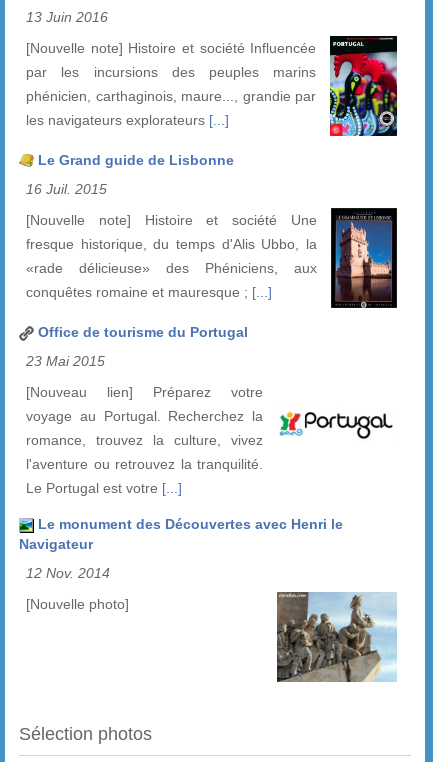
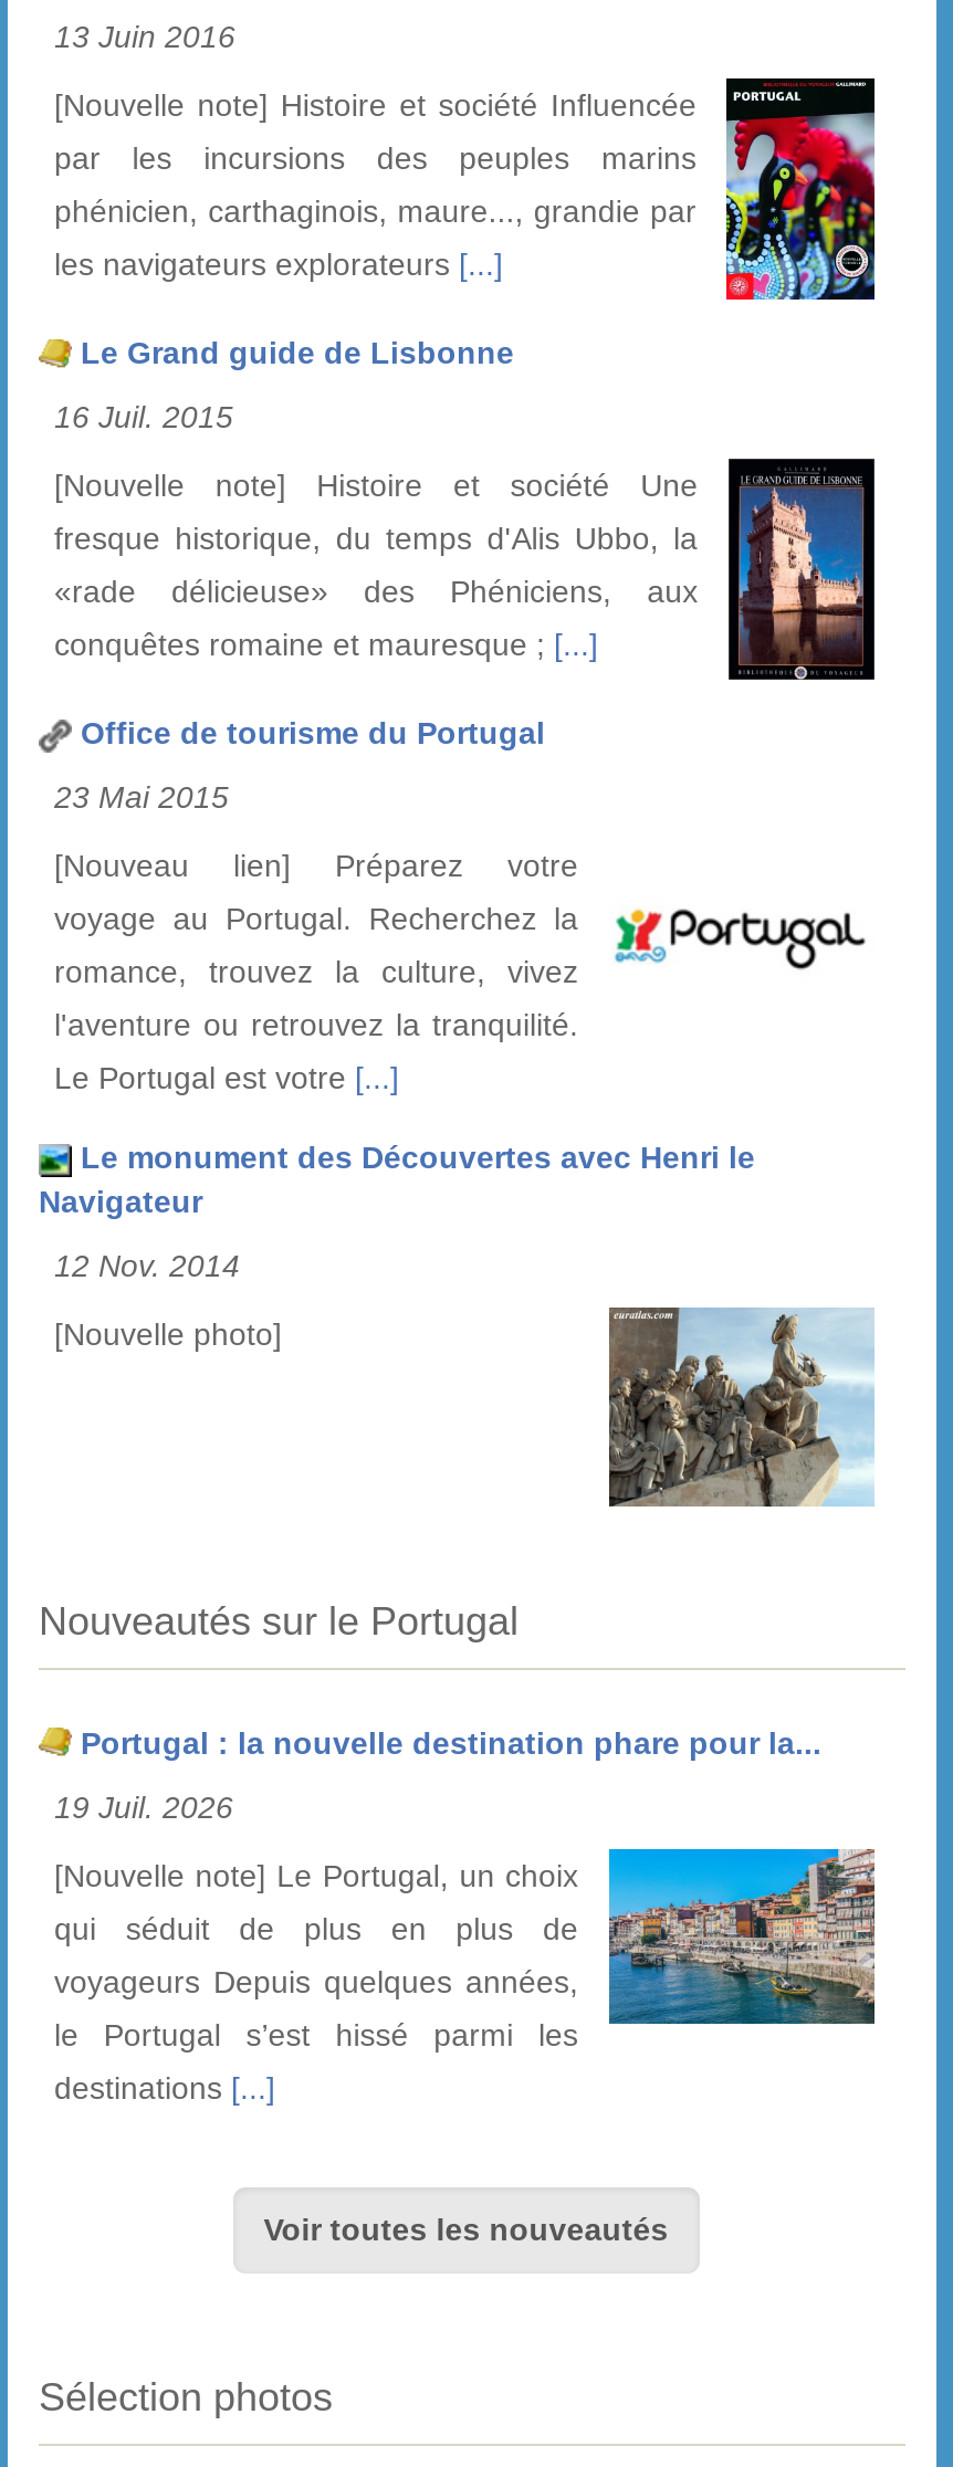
+ [image]
+ Nouveautés sur le Portugal
+ Portugal : la nouvelle destination phare pour la...
+ 19 Juil. 2026
+ [Nouvelle note] Le Portugal, un choix
+ qui séduit de plus en plus de
+ voyageurs Depuis quelques années,
+ le Portugal s’est hissé parmi les
+ destinations [...]

+ Voir toutes les nouveautés
